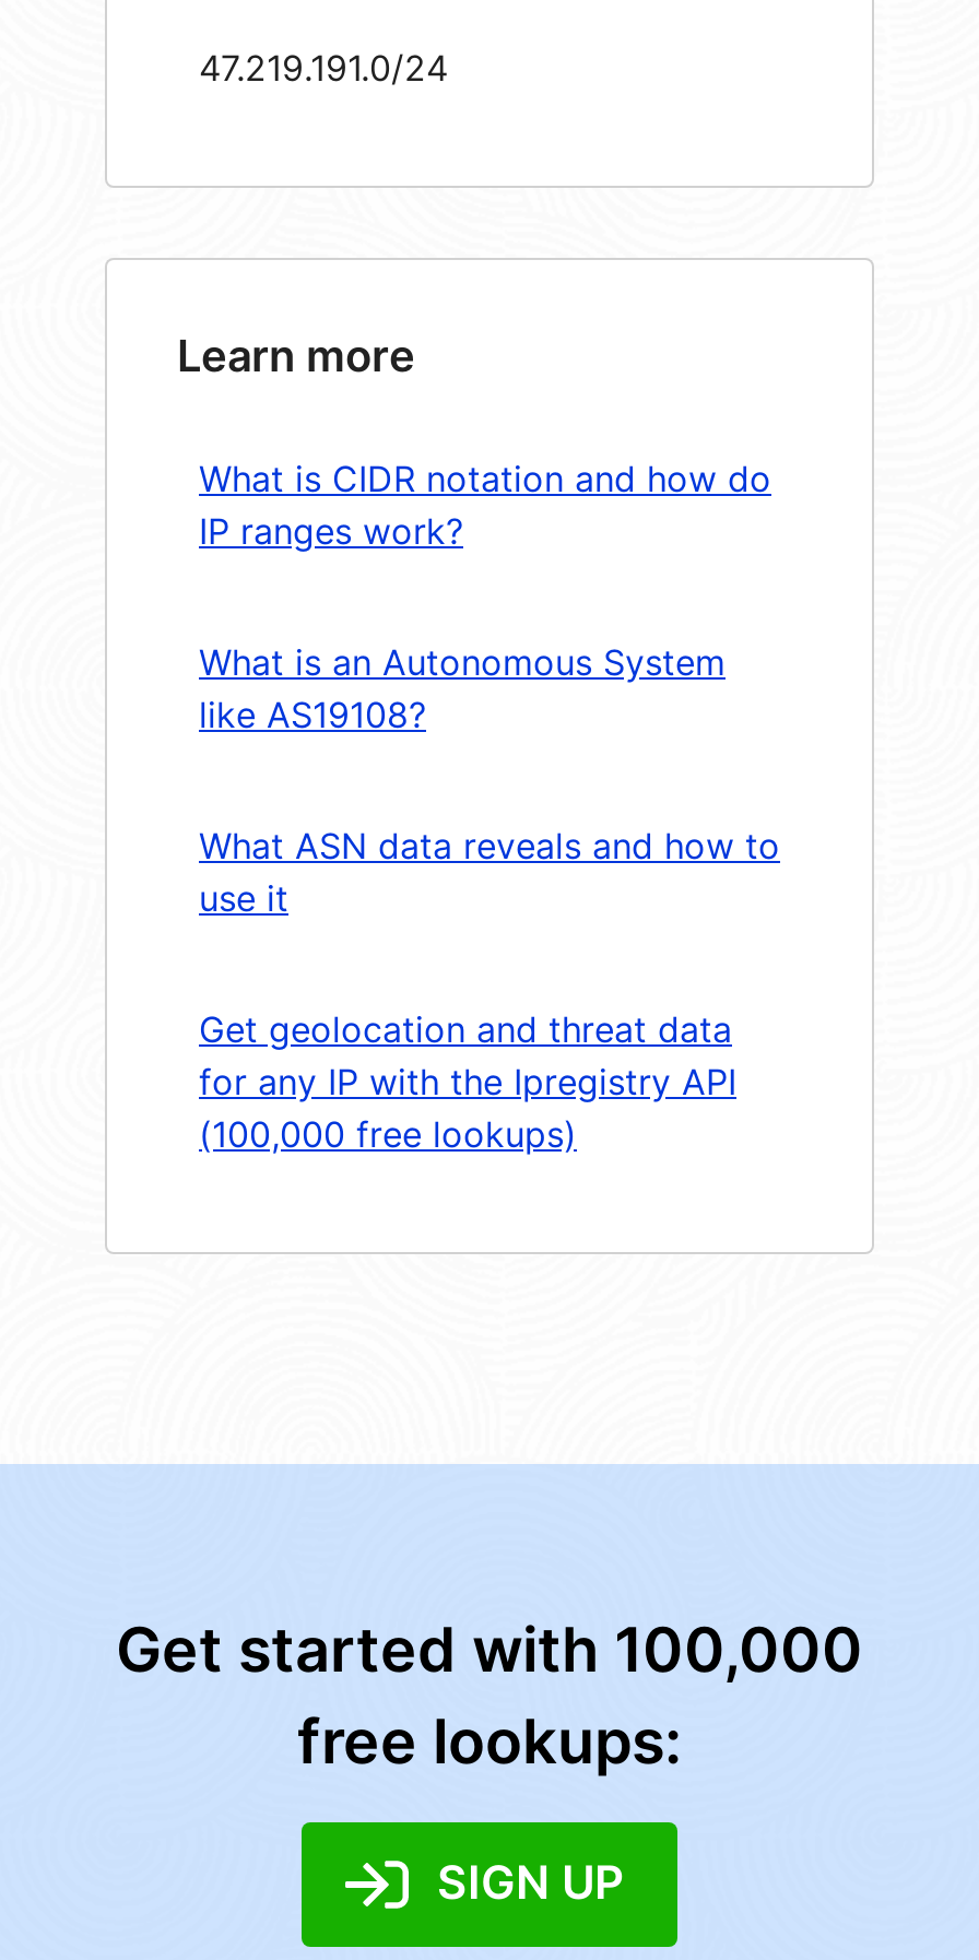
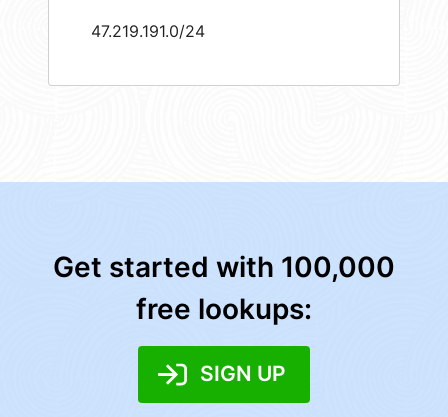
- Learn more
- What is CIDR notation and how do
- IP ranges work?
- What is an Autonomous System
- like AS19108?
- What ASN data reveals and how to
- use it
- Get geolocation and threat data
- for any IP with the Ipregistry API
- (100,000 free lookups)
